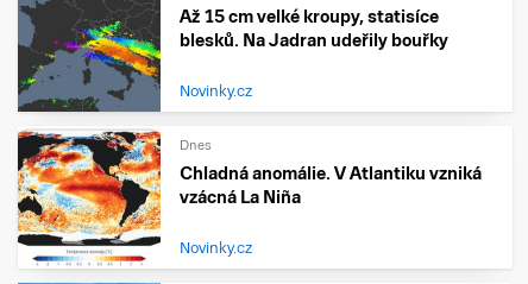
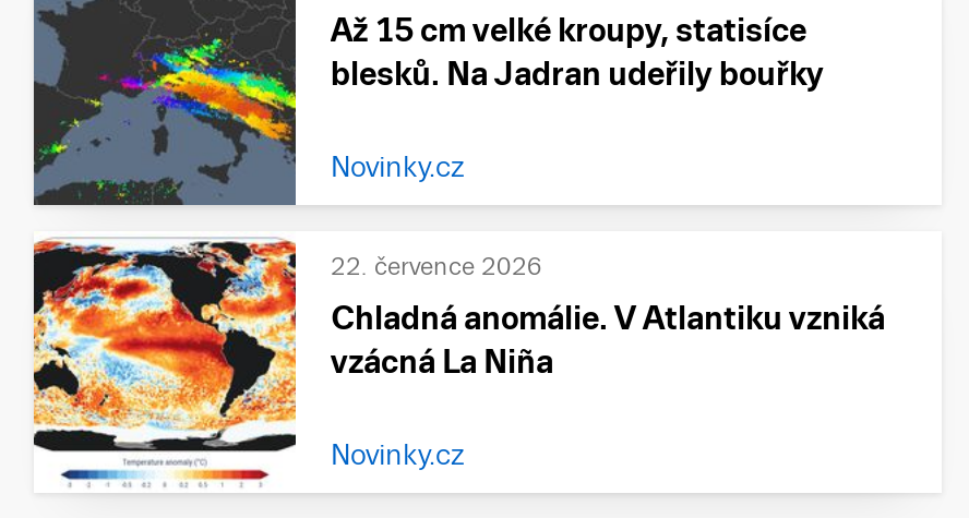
- Dnes
+ 22. července 2026
